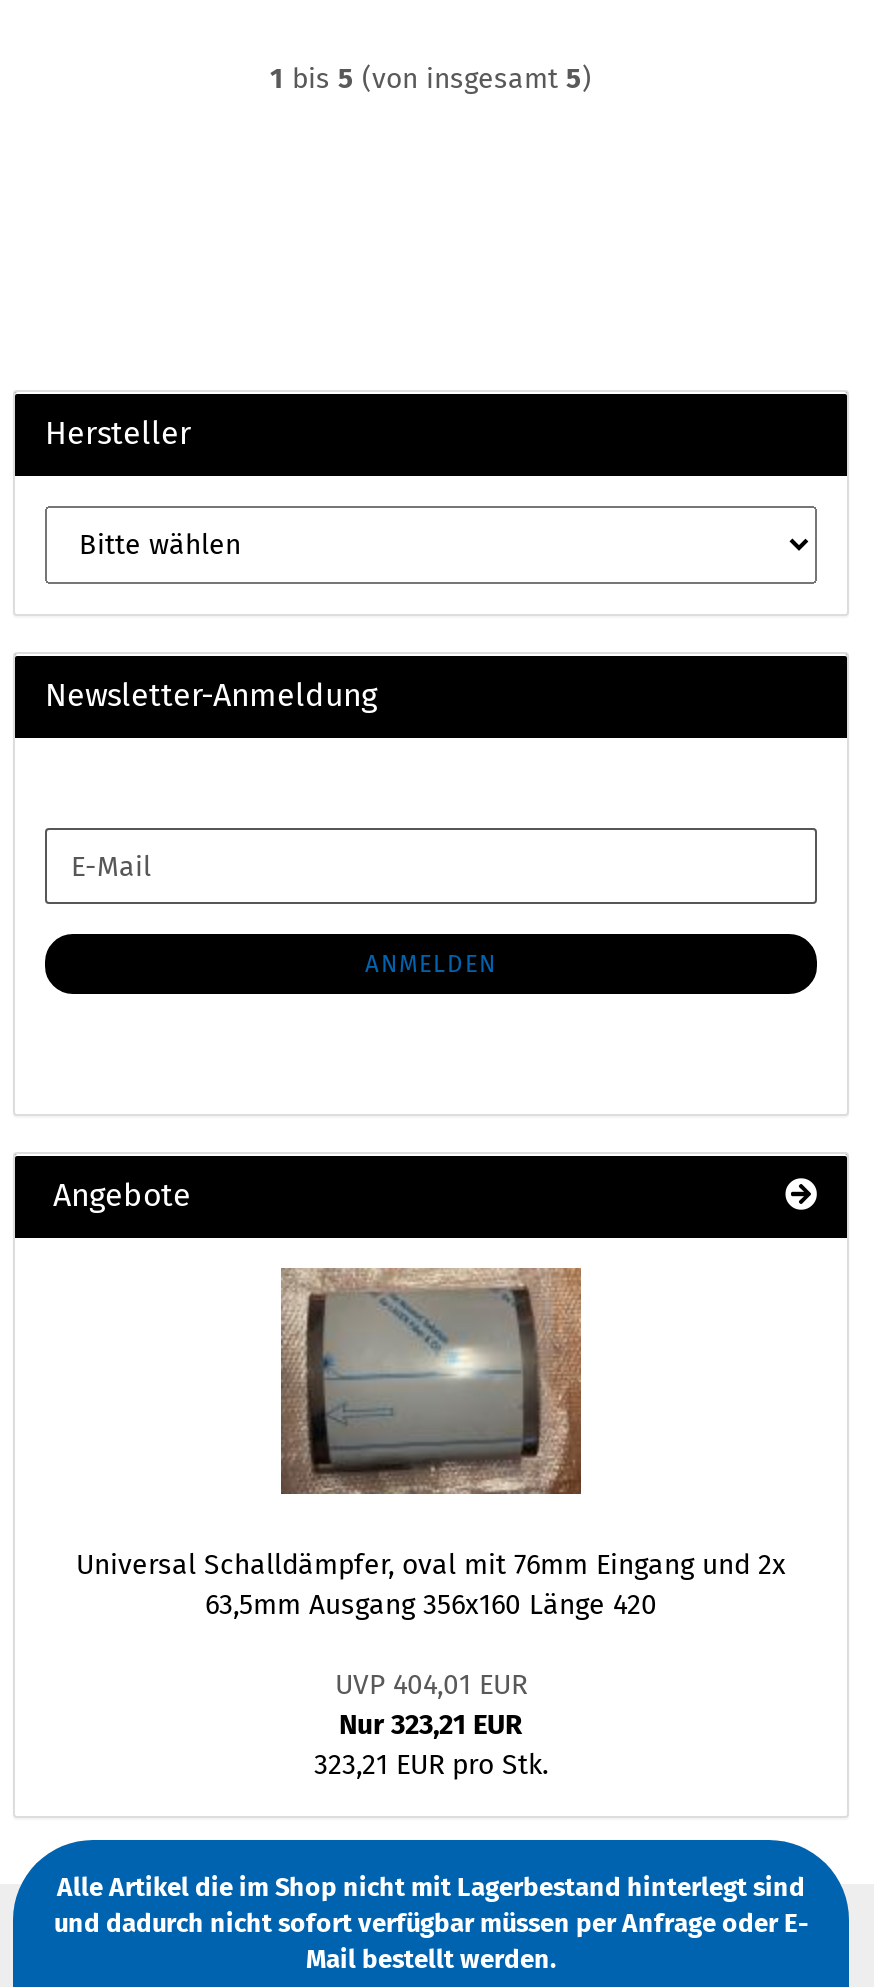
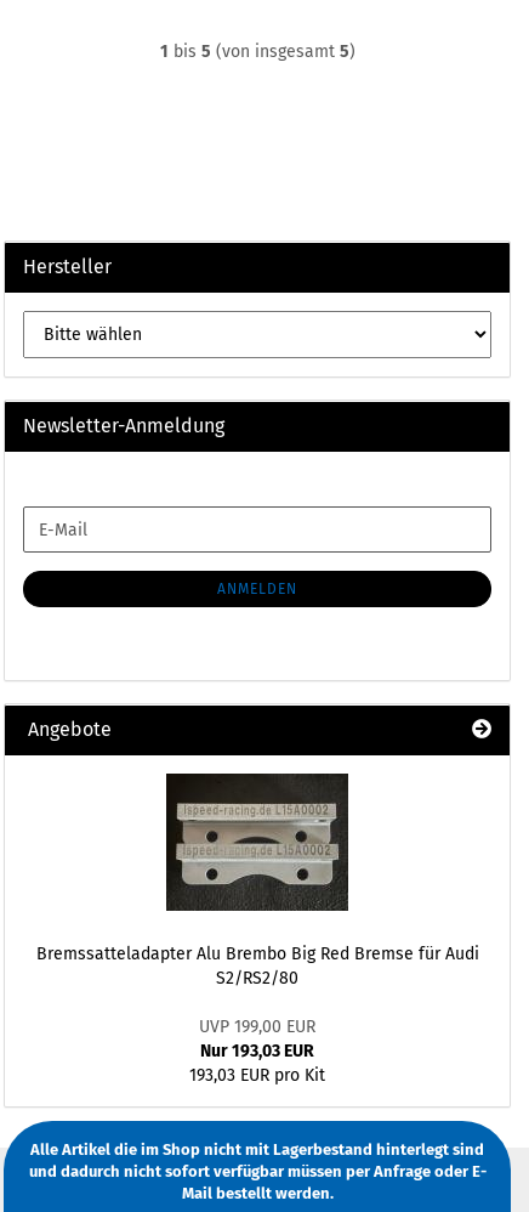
- [image]
- Universal Schalldämpfer, oval mit 76mm Eingang und 2x
- 63,5mm Ausgang 356x160 Länge 420
+ [image]
+ Bremssatteladapter Alu Brembo Big Red Bremse für Audi
+ S2/RS2/80

- UVP 404,01 EUR
- Nur 323,21 EUR
- 323,21 EUR pro Stk.
+ UVP 199,00 EUR
+ Nur 193,03 EUR
+ 193,03 EUR pro Kit
